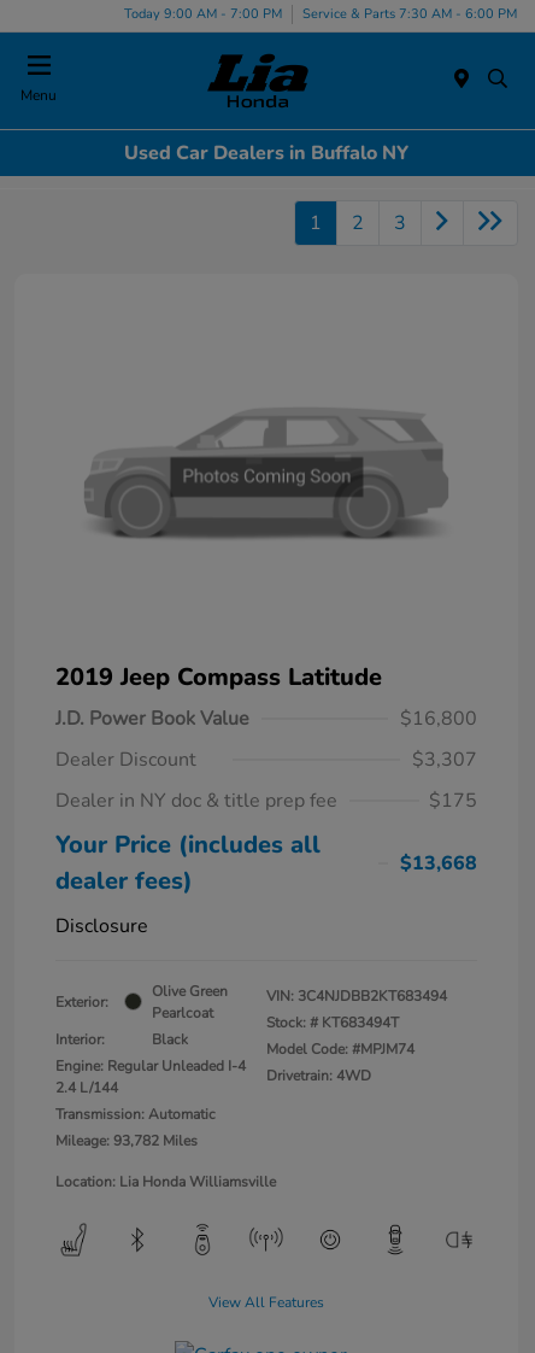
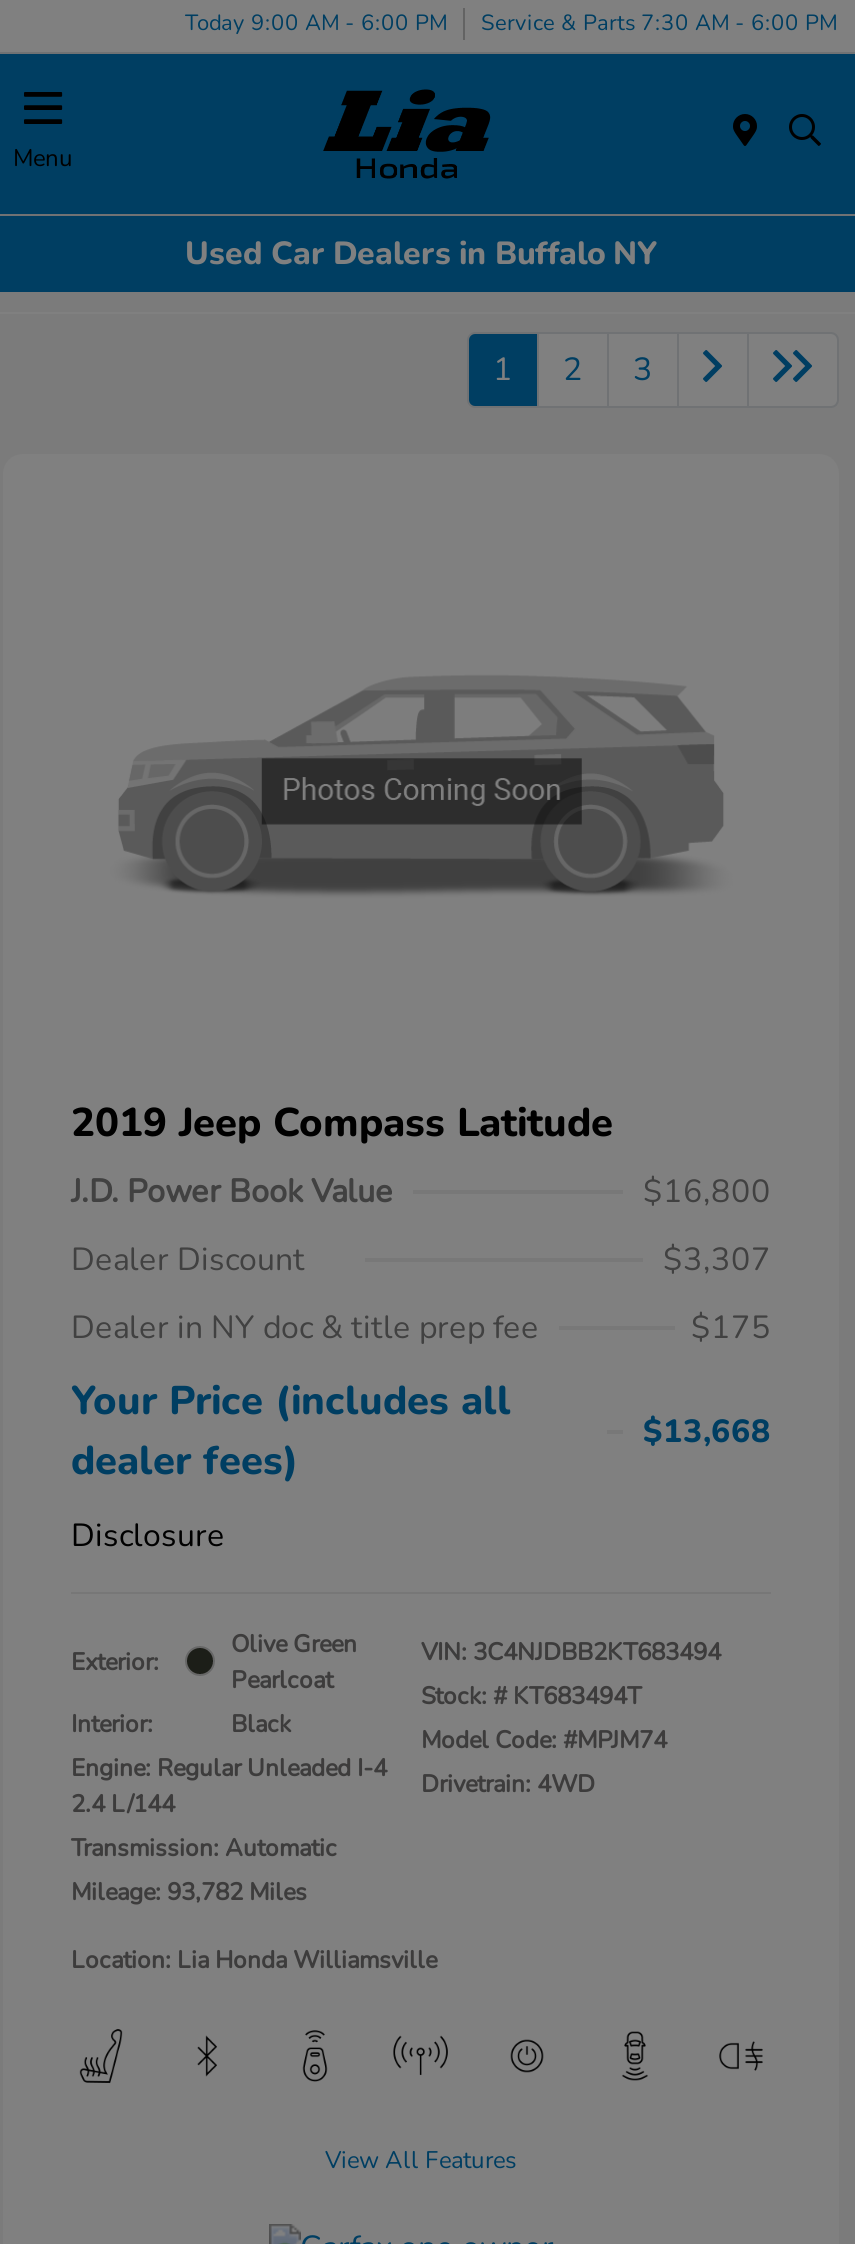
- Today 9:00 AM - 7:00 PM Service & Parts 7:30 AM - 6:00 PM
+ Today 9:00 AM - 6:00 PM Service & Parts 7:30 AM - 6:00 PM
